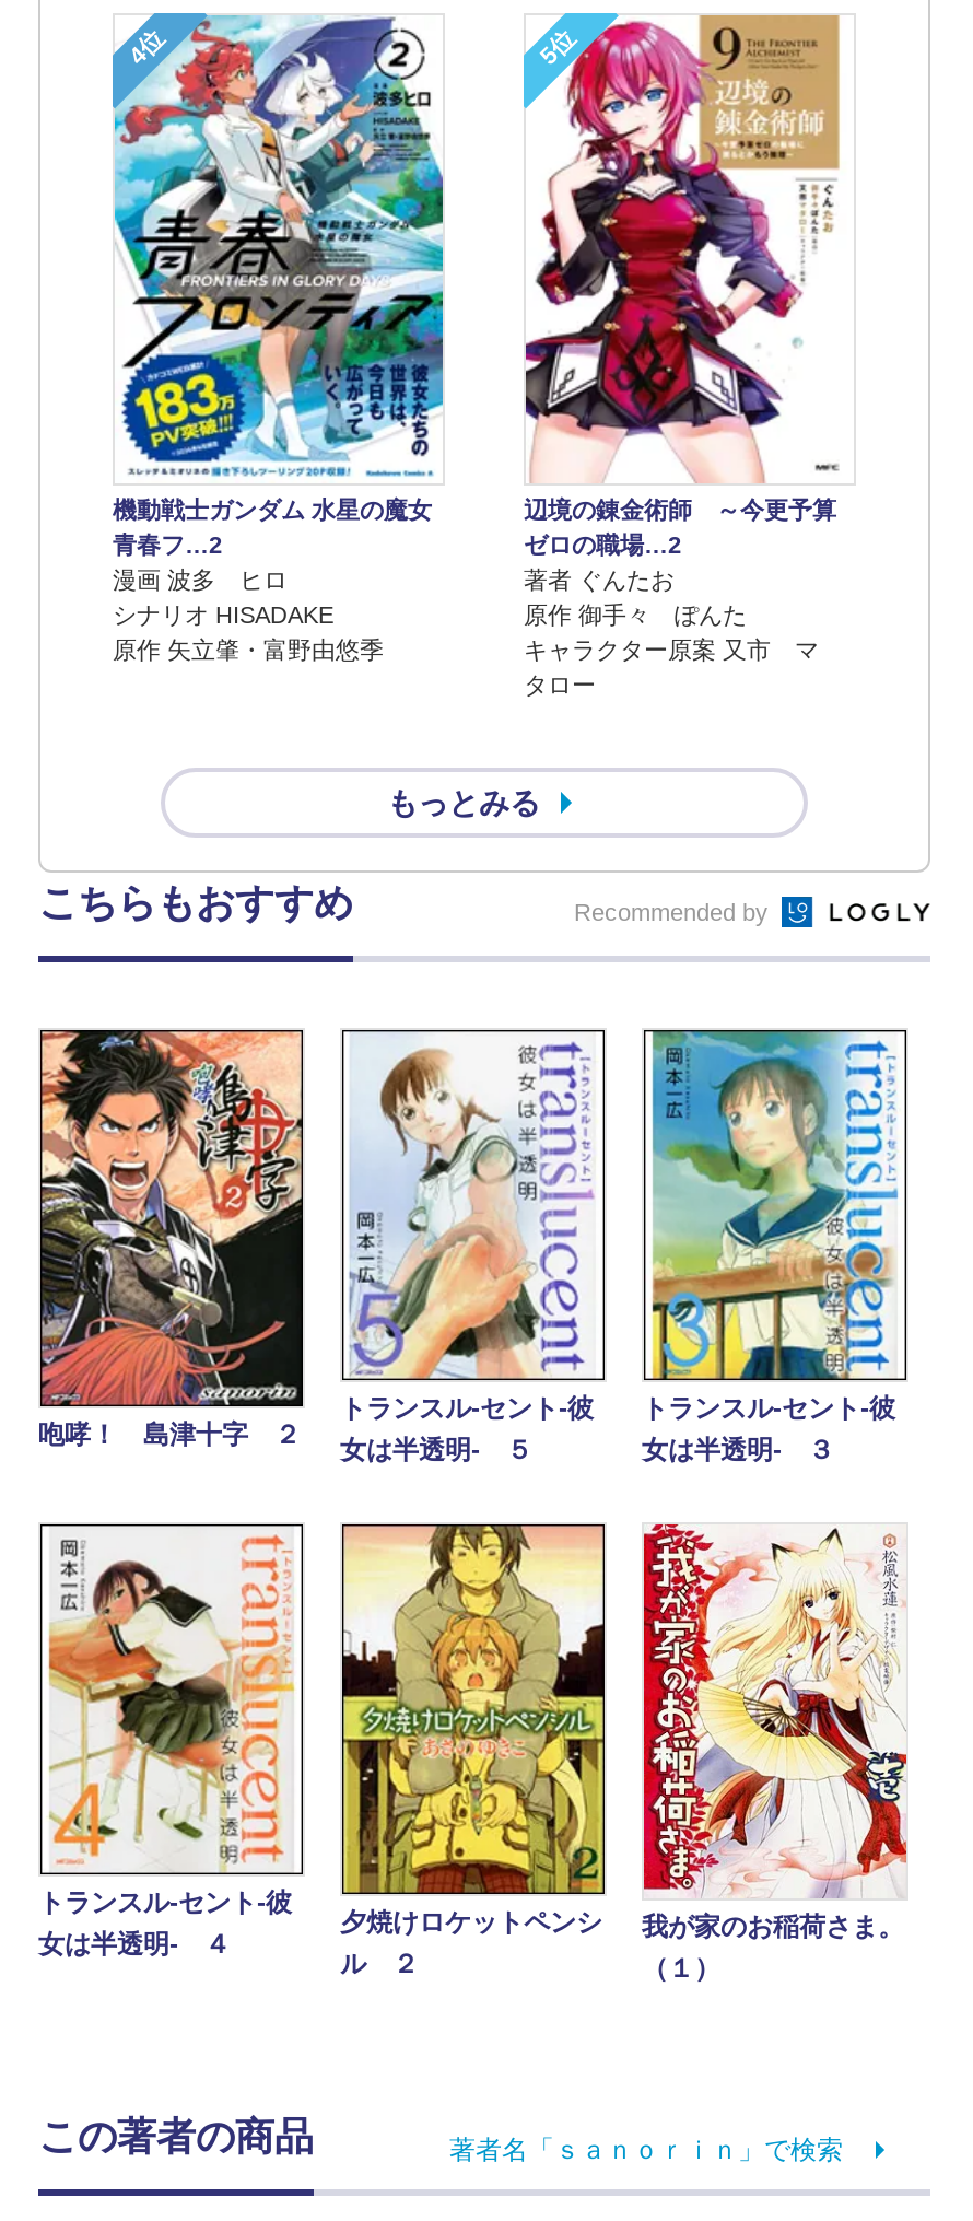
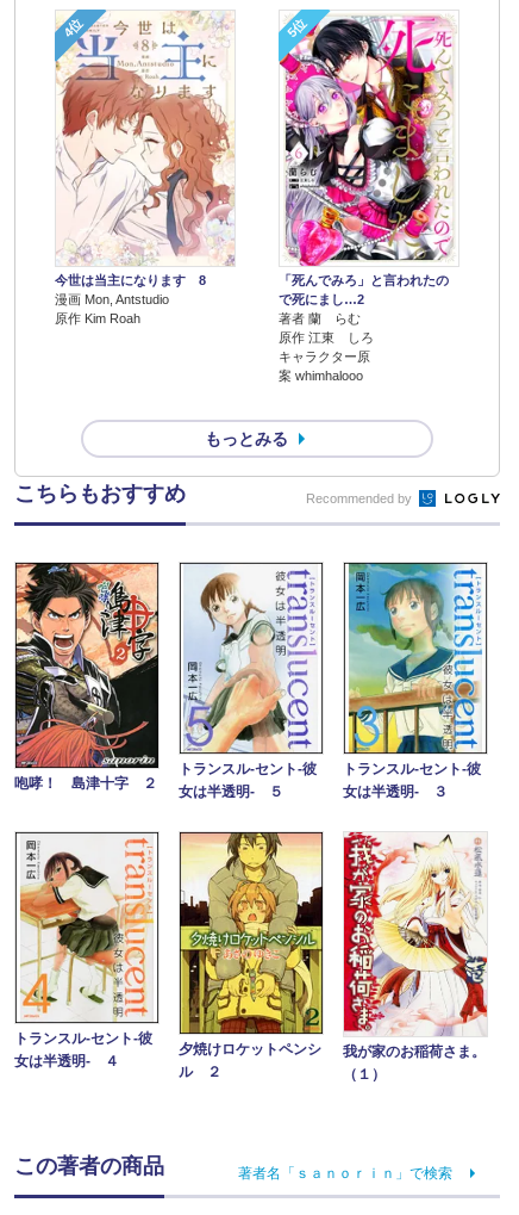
- [image]
- 機動戦士ガンダム 水星の魔女
- 青春フ…2
- 漫画 波多 ヒロ
- シナリオ HISADAKE
- 原作 矢立肇・富野由悠季
+ [image]
+ 今世は当主になります 8
+ 漫画 Mon, Antstudio
+ 原作 Kim Roah

- [image]
- 辺境の錬金術師 ～今更予算
- ゼロの職場…2
- 著者 ぐんたお
- 原作 御手々 ぽんた
- キャラクター原案 又市 マ
- タロー
+ [image]
+ 「死んでみろ」と言われたの
+ で死にまし…2
+ 著者 蘭 らむ
+ 原作 江東 しろ
+ キャラクター原
+ 案 whimhalooo
